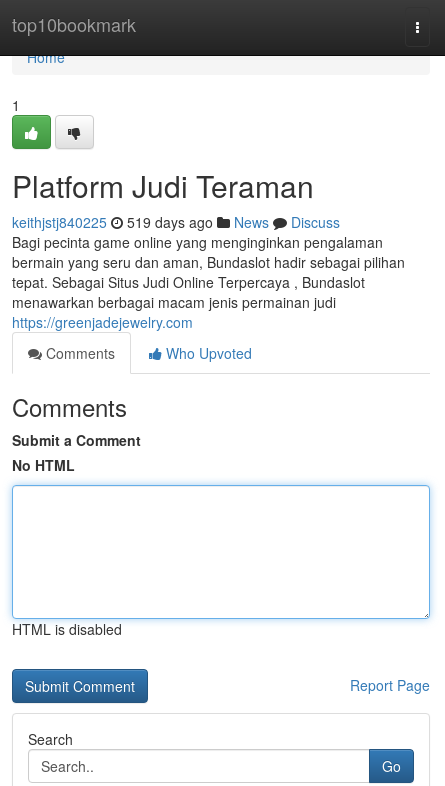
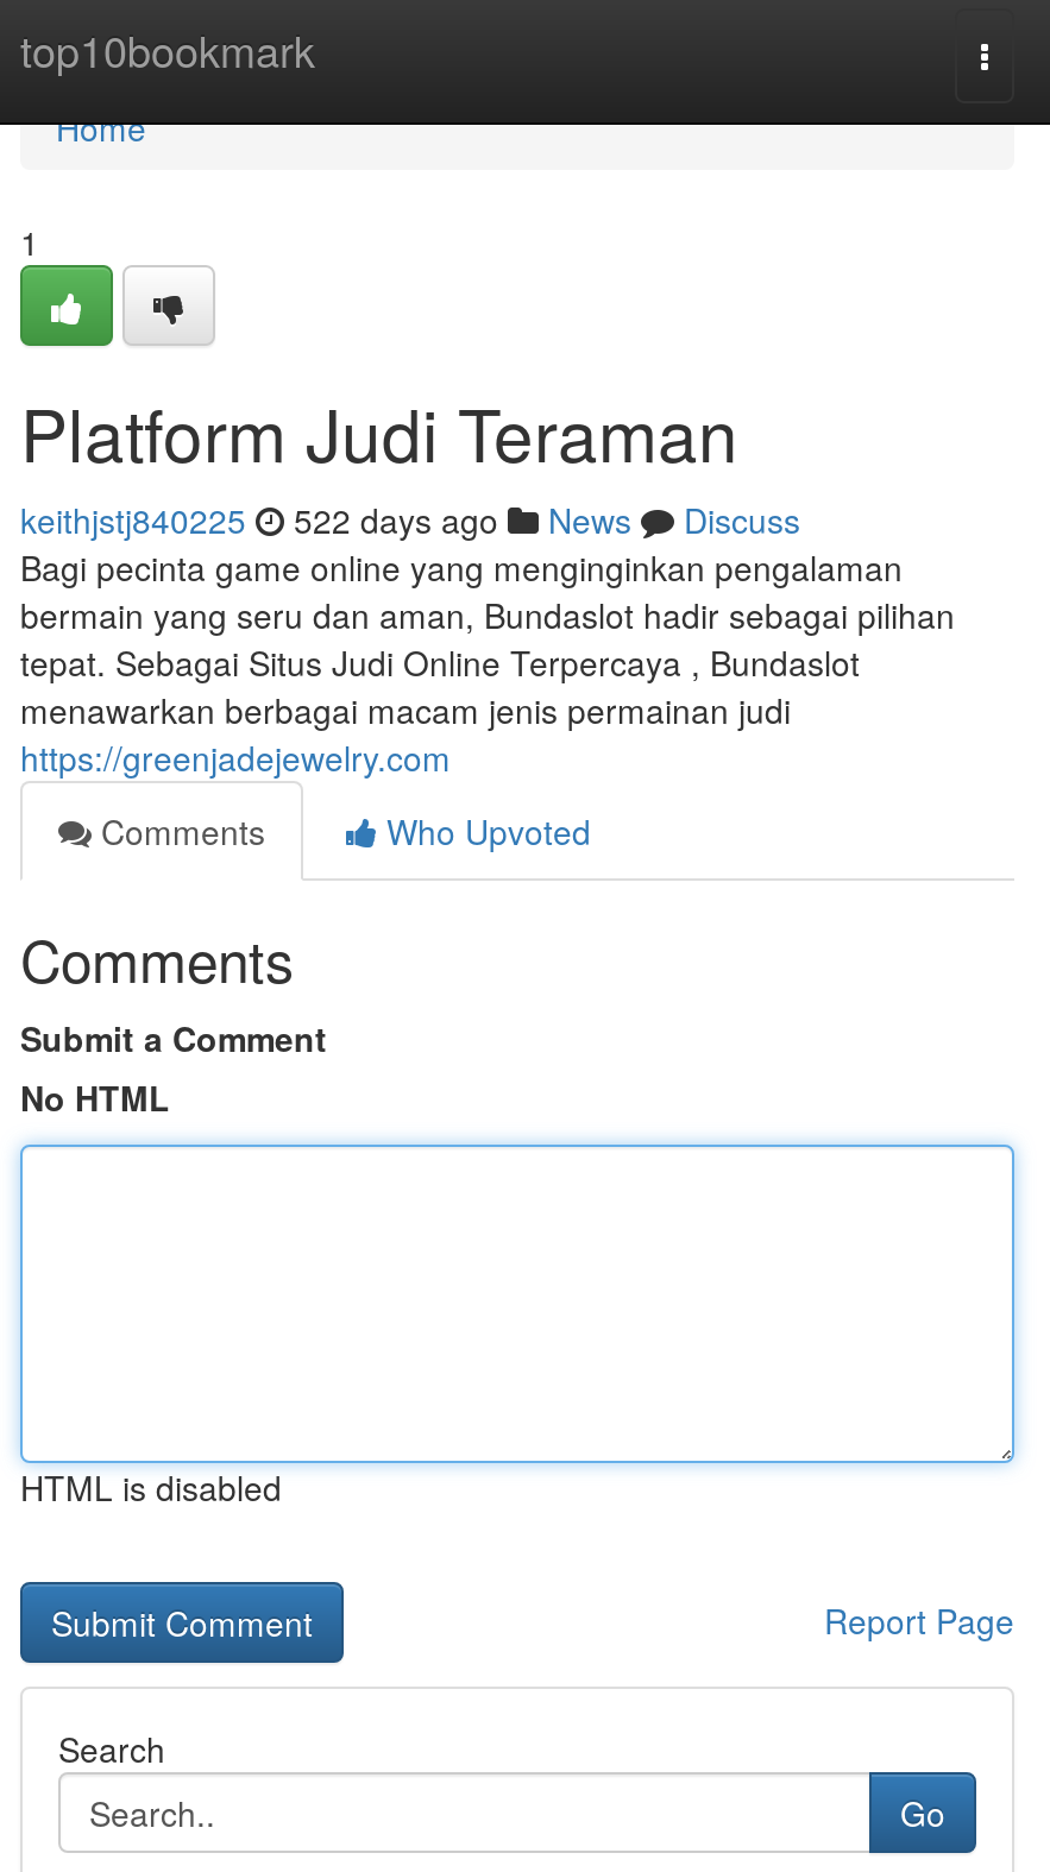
- keithjstj840225 519 days ago News Discuss
+ keithjstj840225 522 days ago News Discuss
